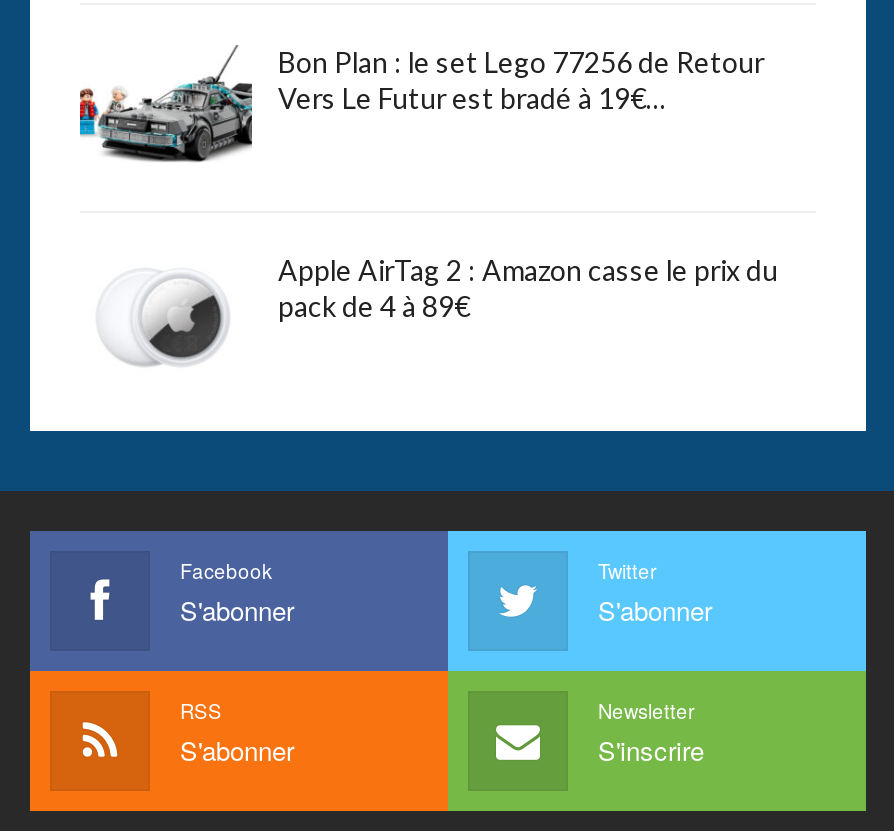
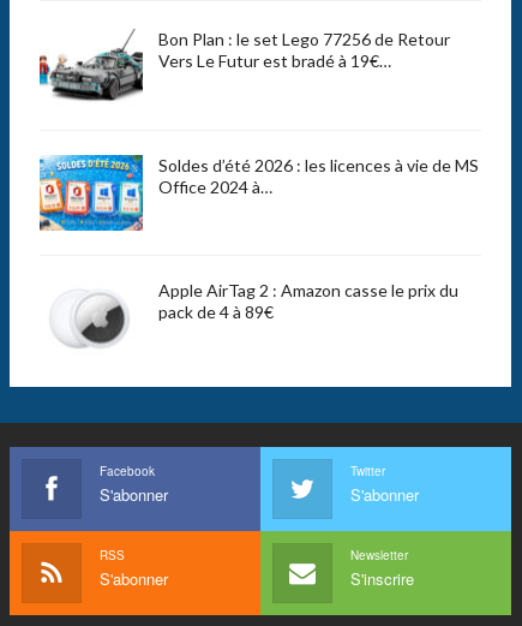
+ [image]
+ Soldes d’été 2026 : les licences à vie de MS
+ Office 2024 à…
